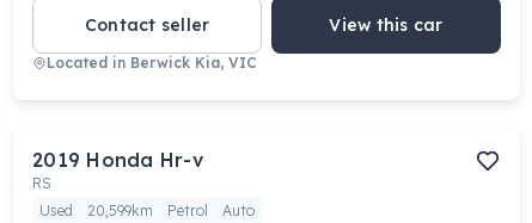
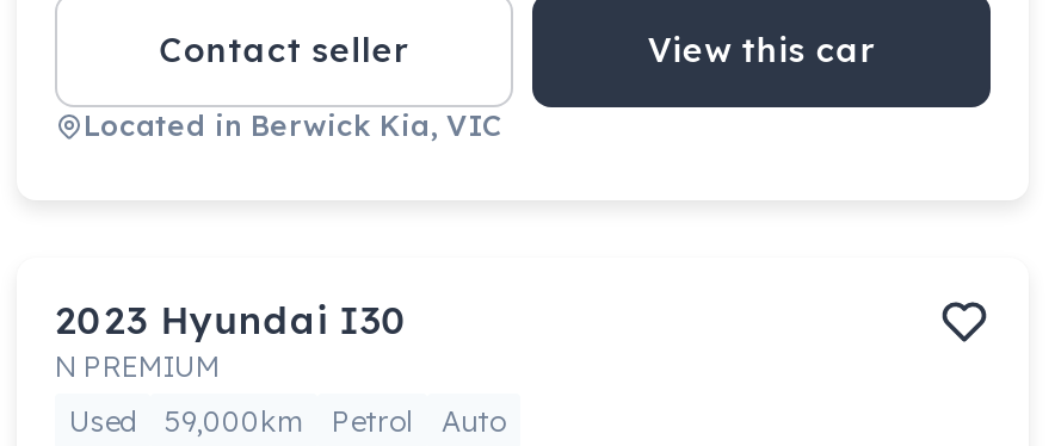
- 2019 Honda Hr-v
- RS
+ 2023 Hyundai I30
+ N PREMIUM

- Used 20,599km Petrol Auto
+ Used 59,000km Petrol Auto
